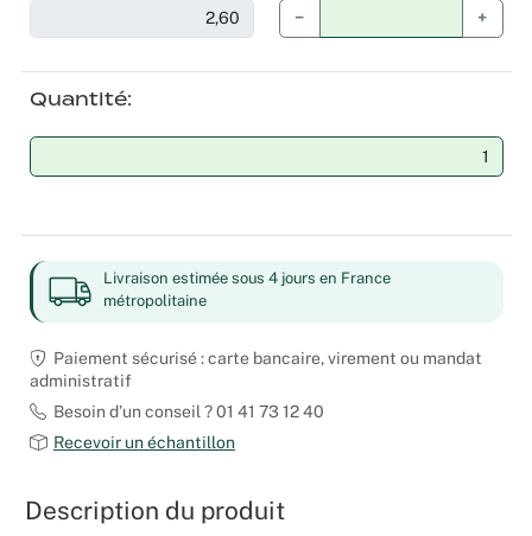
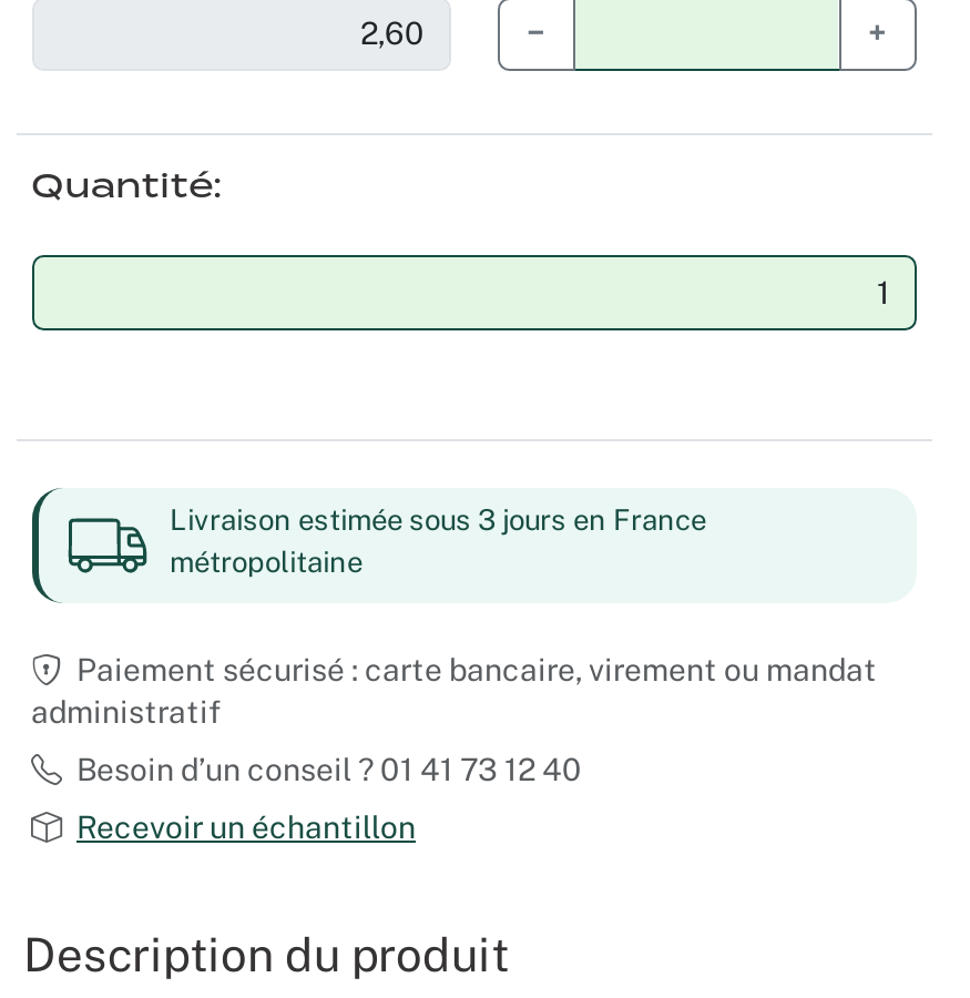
- Livraison estimée sous 4 jours en France
+ Livraison estimée sous 3 jours en France
